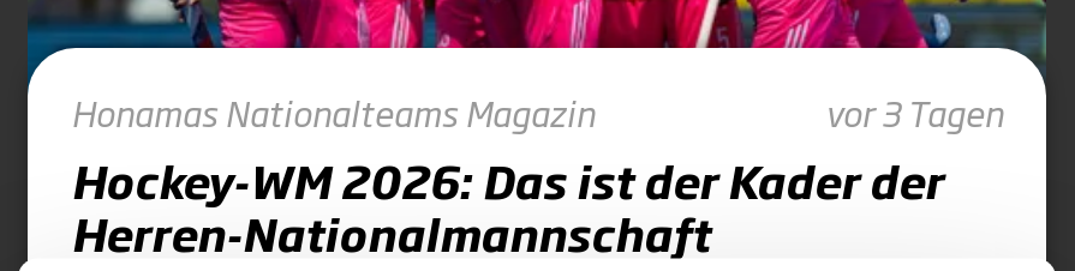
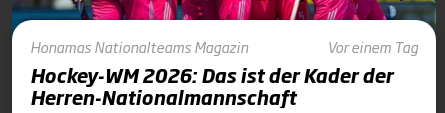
- vor 3 Tagen
+ Vor einem Tag
